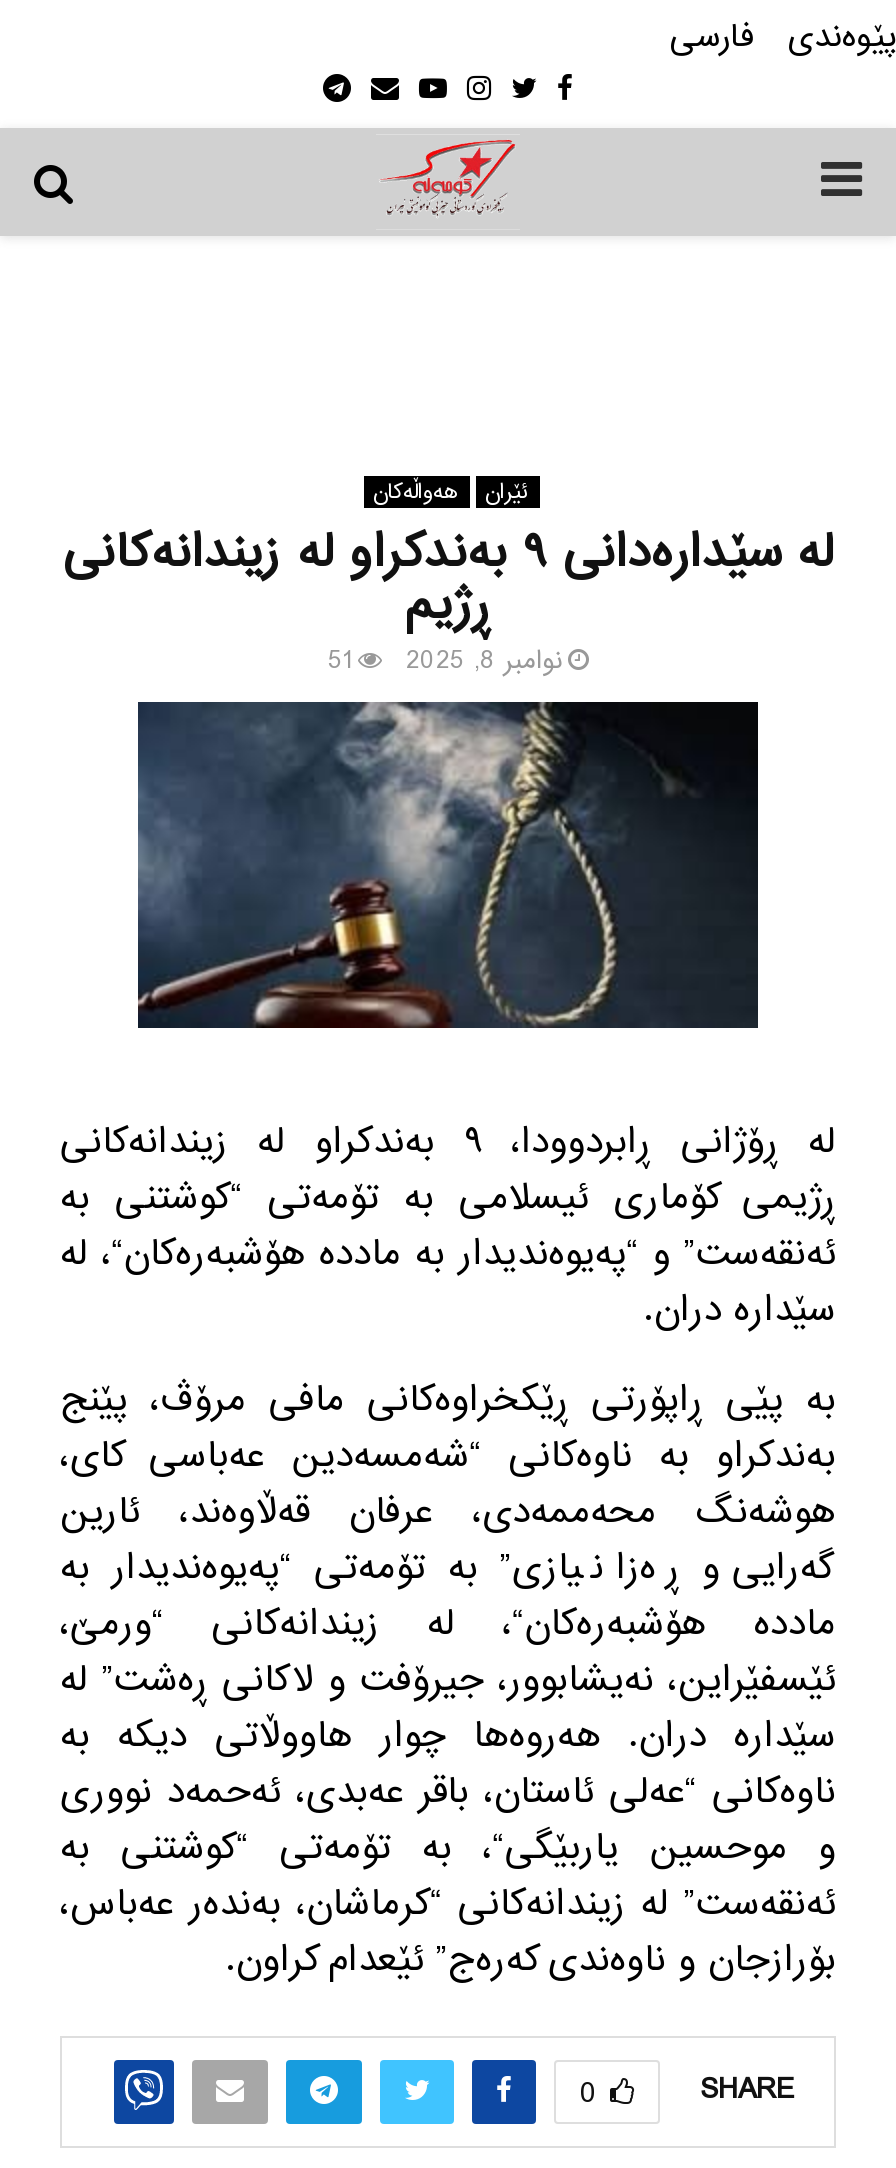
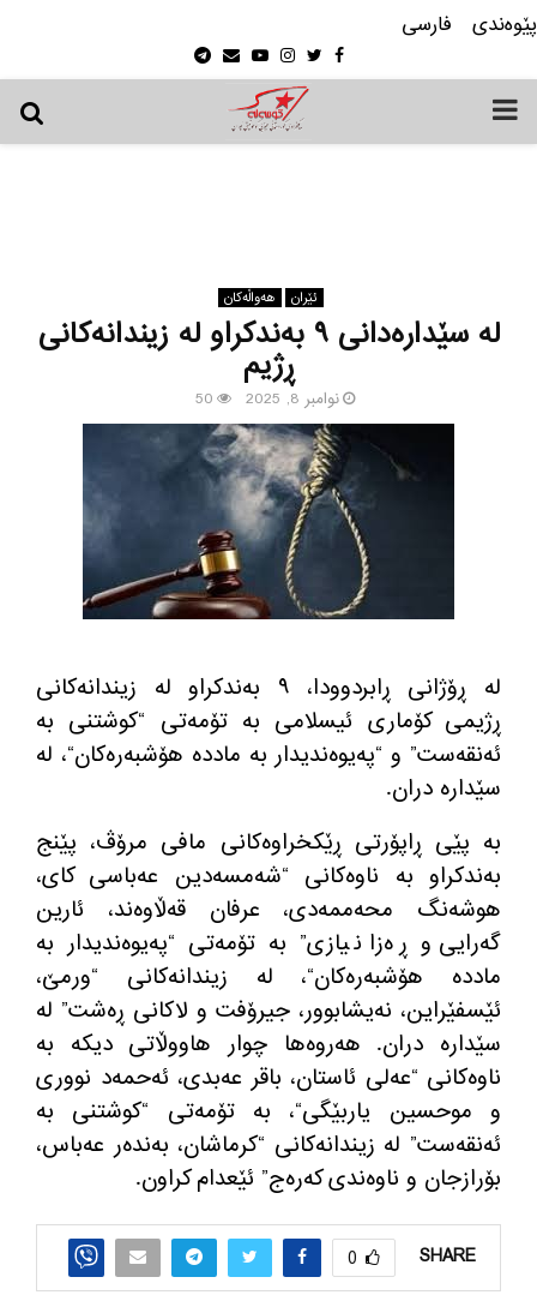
- 51
+ 50
